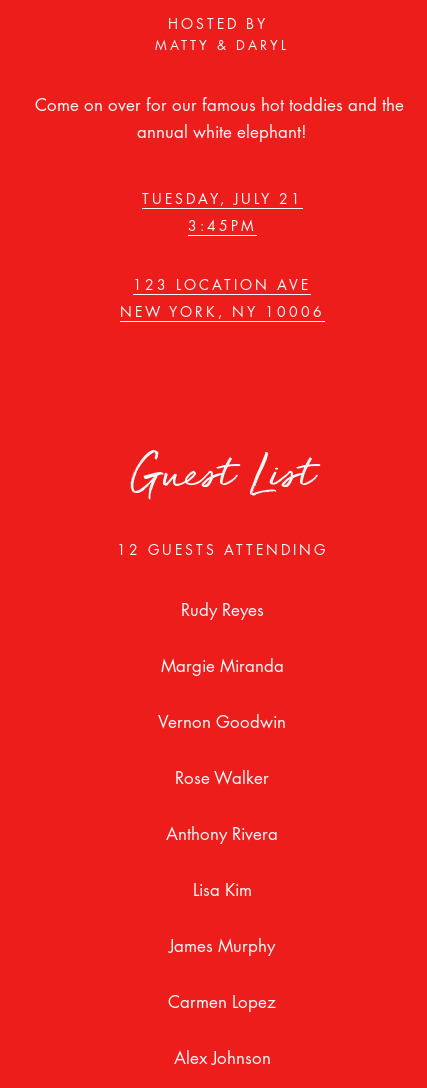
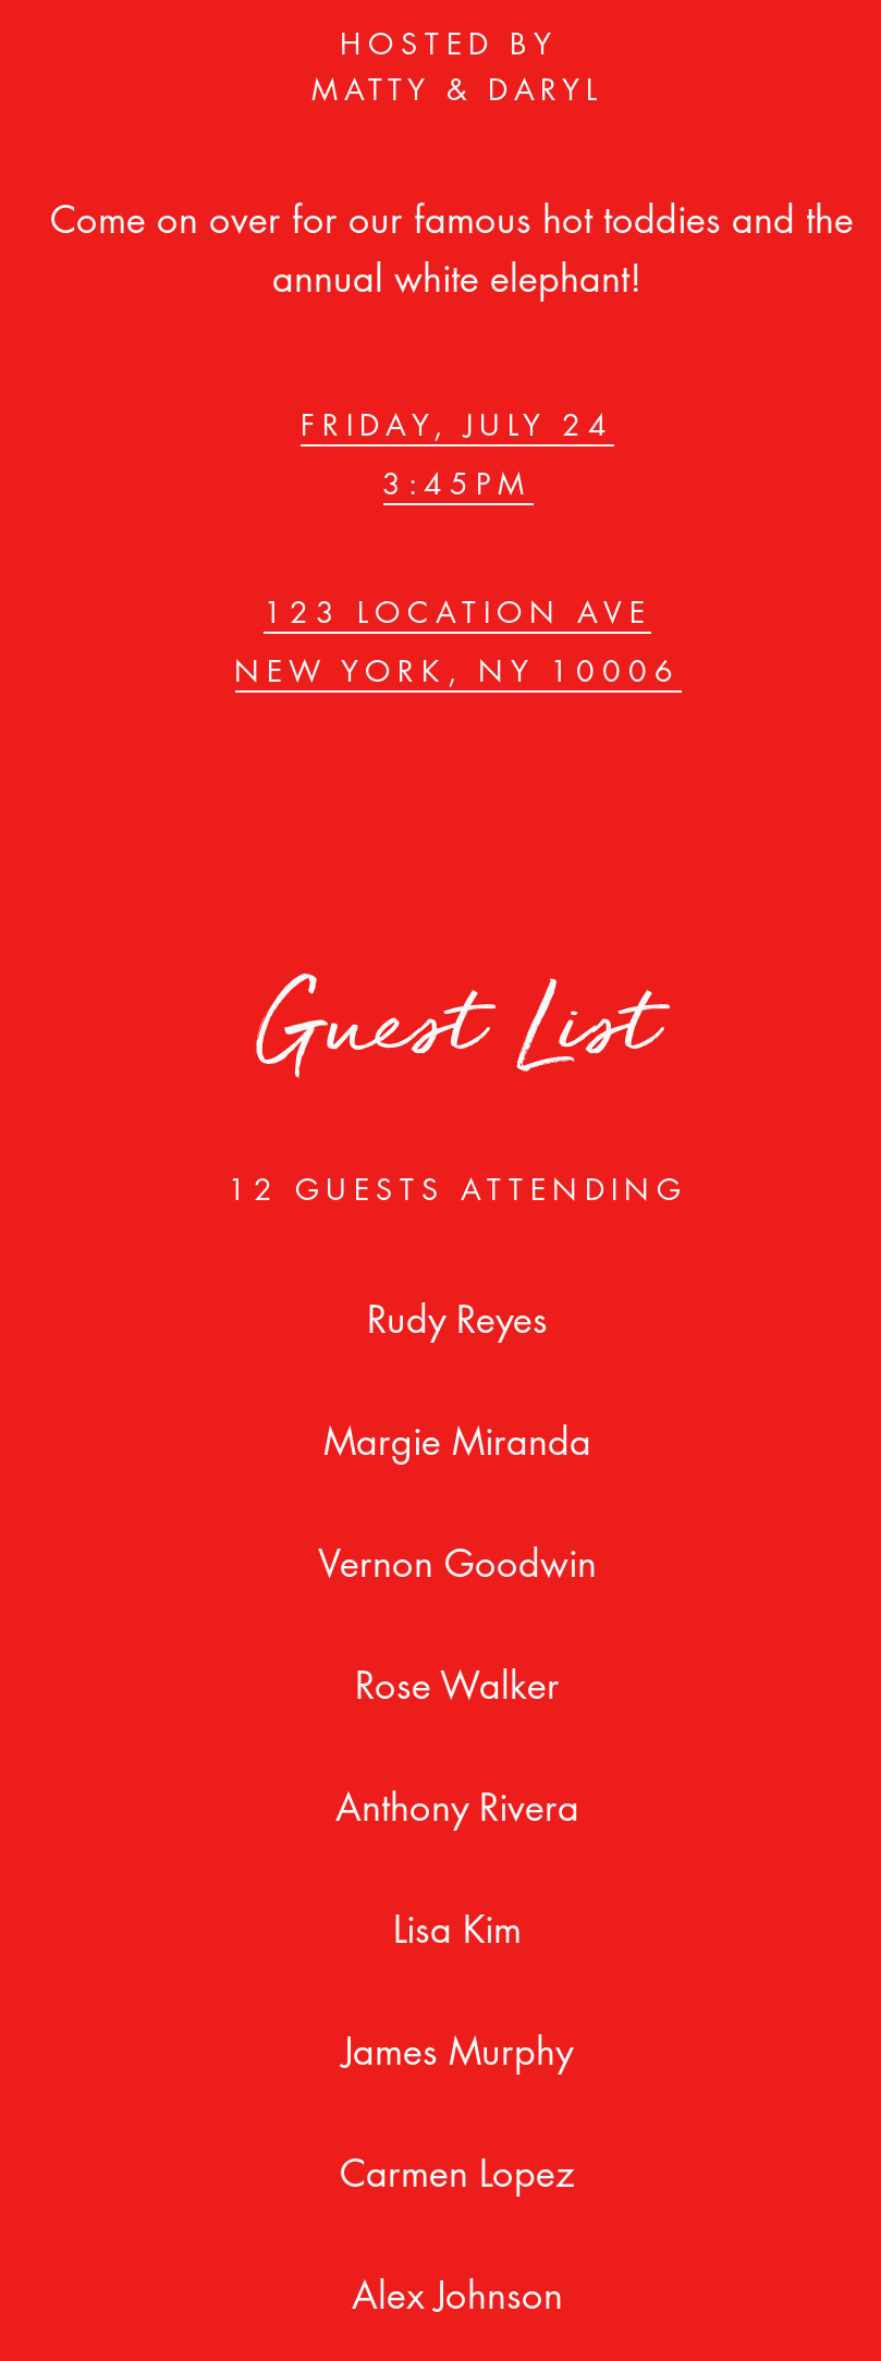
- TUESDAY, JULY 21
+ FRIDAY, JULY 24
